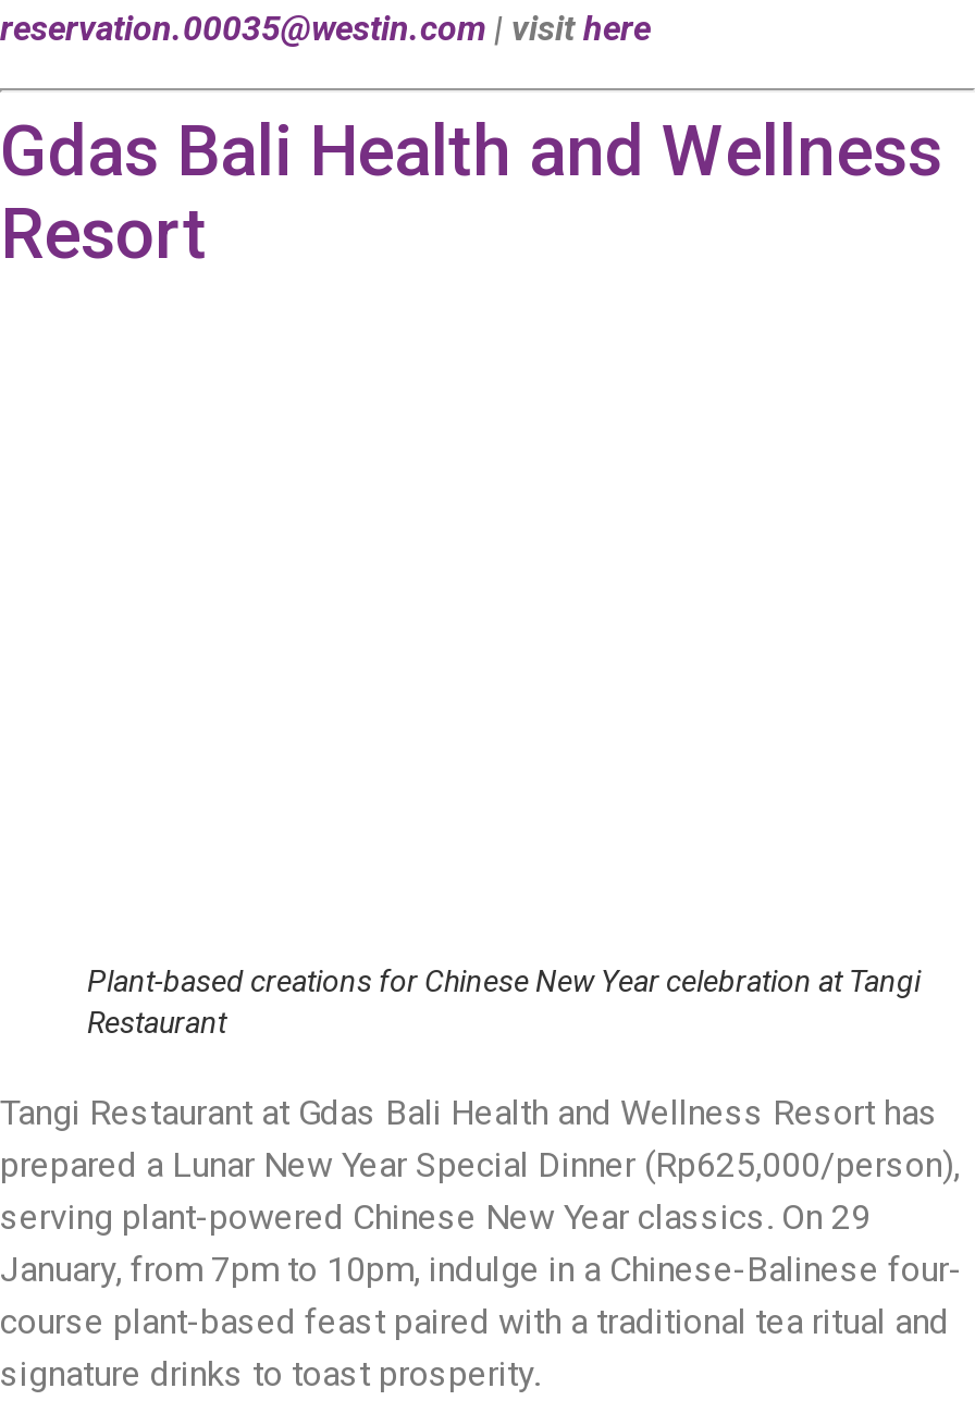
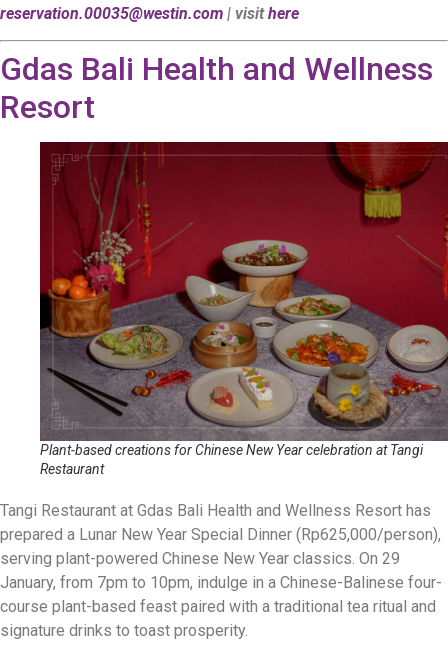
+ [image]
